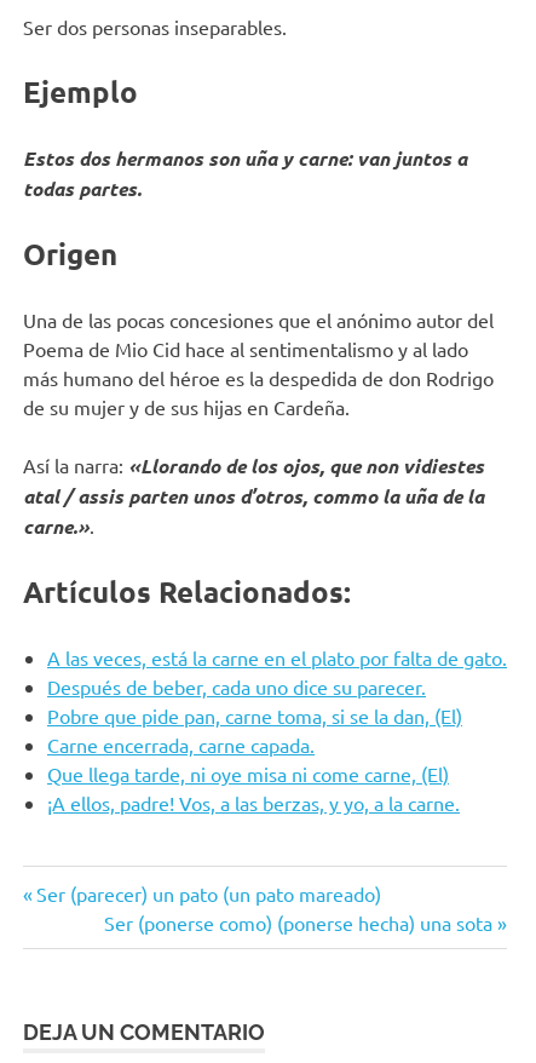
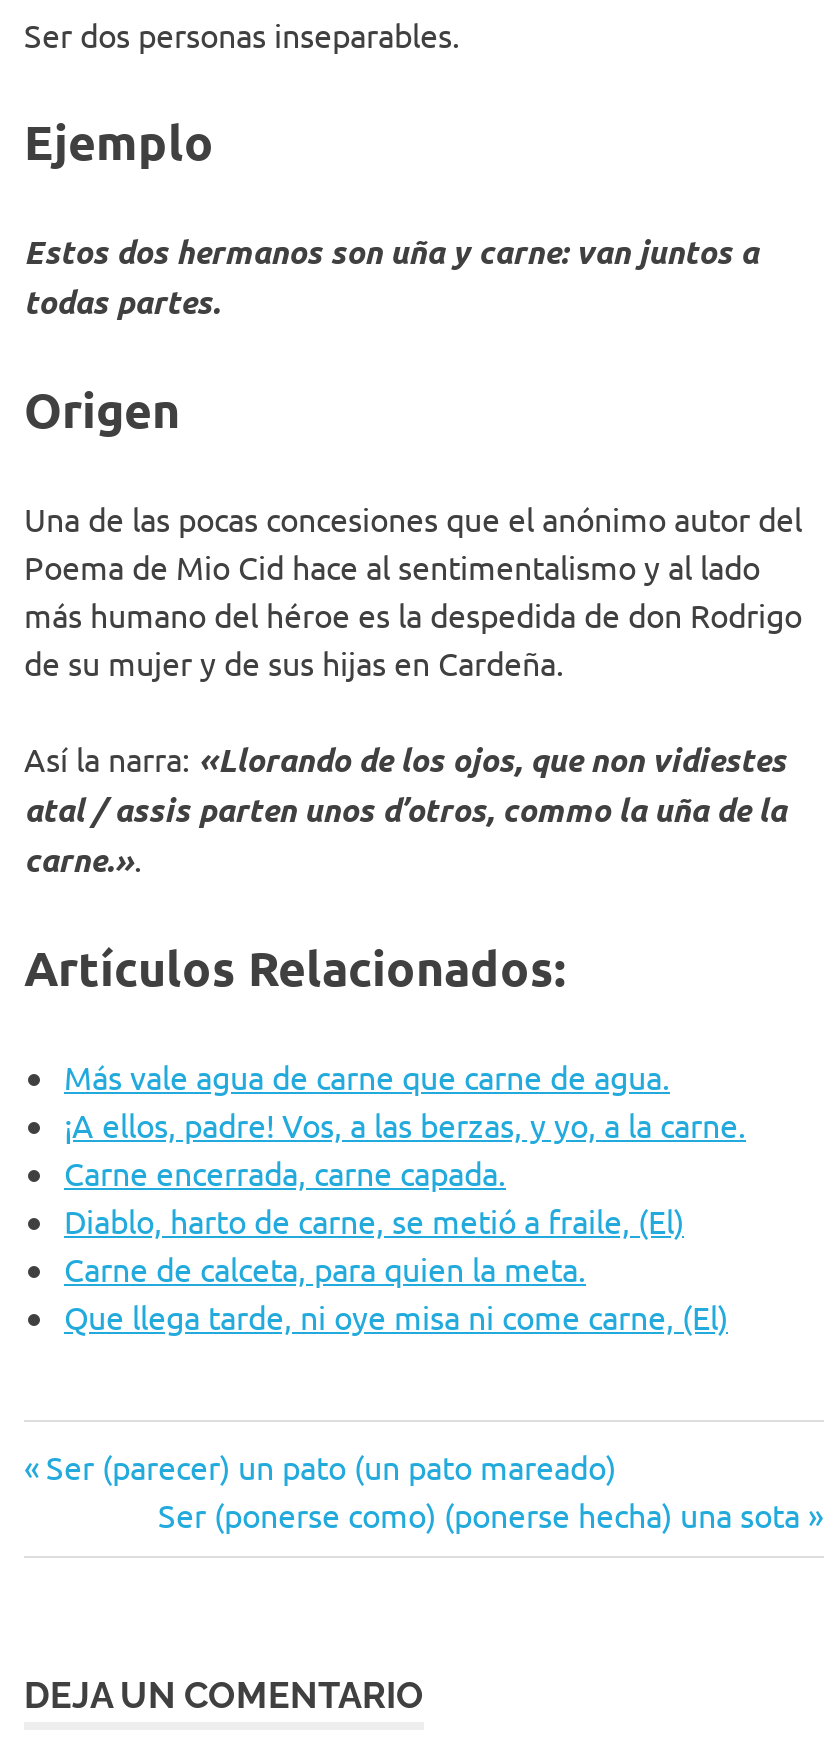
- A las veces, está la carne en el plato por falta de gato.
- Después de beber, cada uno dice su parecer.
- Pobre que pide pan, carne toma, si se la dan, (El)
+ Más vale agua de carne que carne de agua.

moved up: Carne encerrada, carne capada.

+ Diablo, harto de carne, se metió a fraile, (El)
+ Carne de calceta, para quien la meta.

moved down: Que llega tarde, ni oye misa ni come carne, (El)

moved up: ¡A ellos, padre! Vos, a las berzas, y yo, a la carne.
